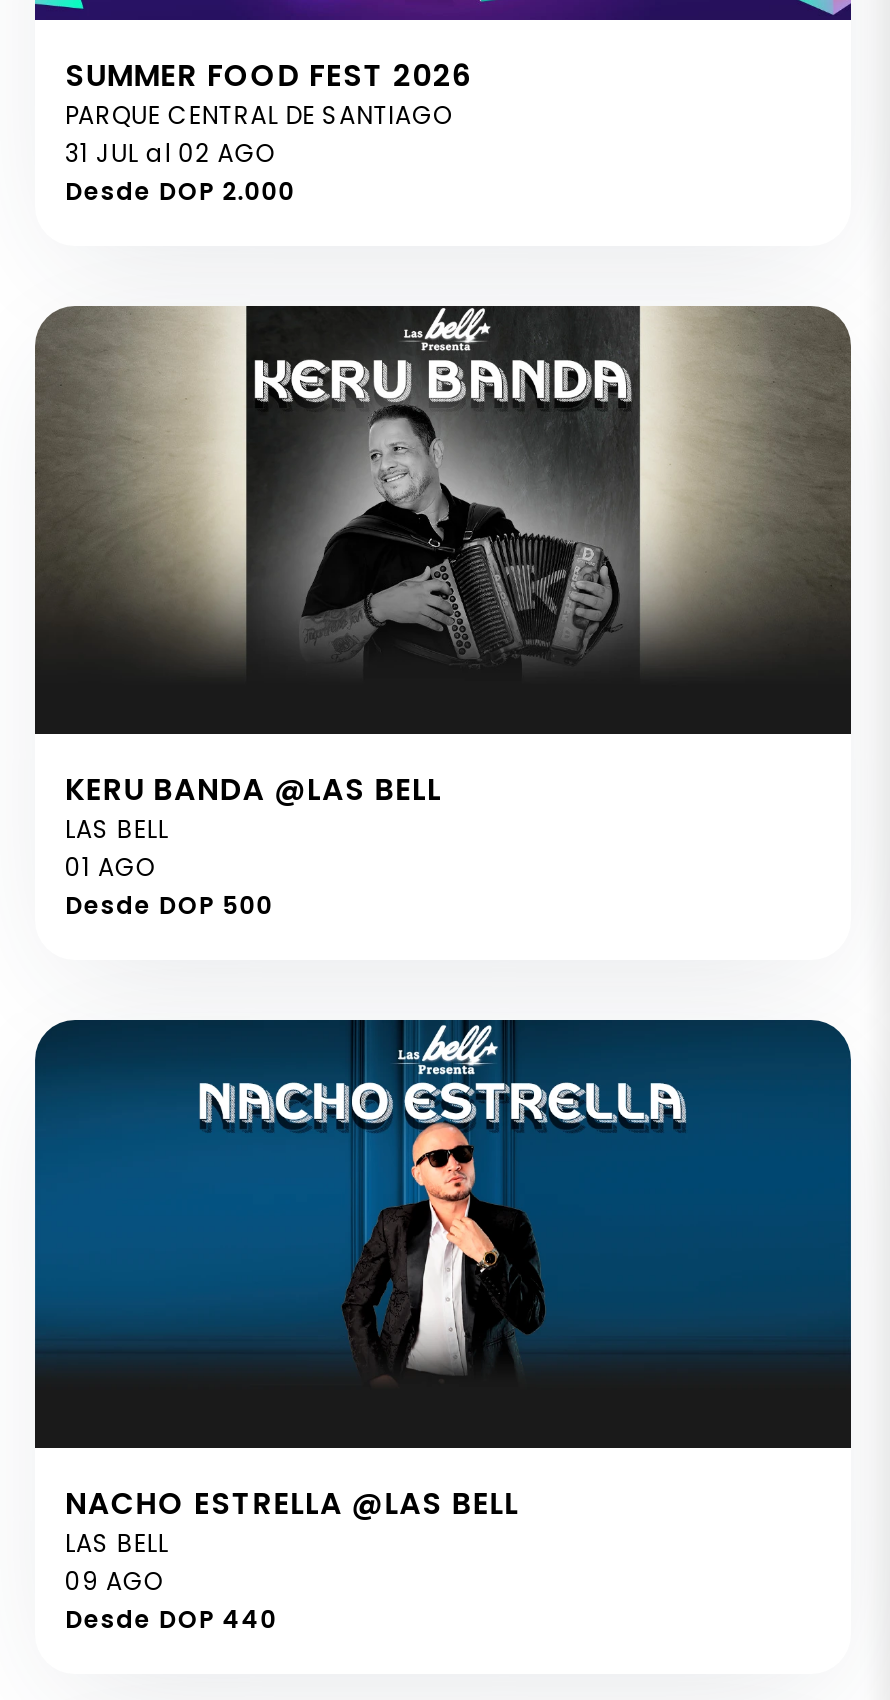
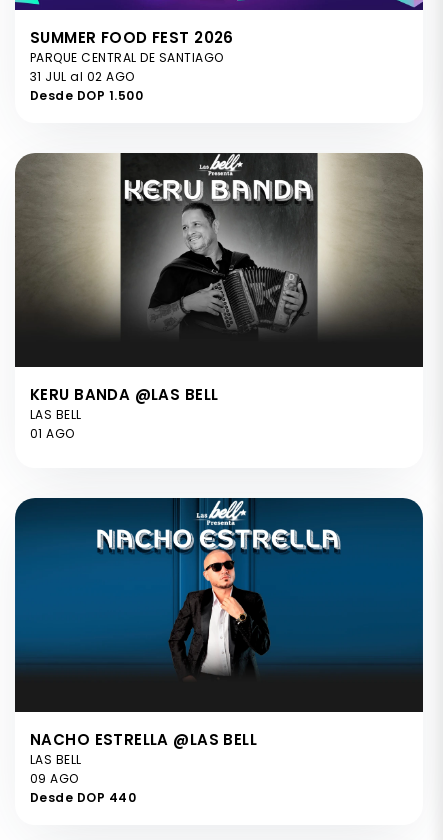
- Desde DOP 2.000
+ Desde DOP 1.500

- Desde DOP 500
